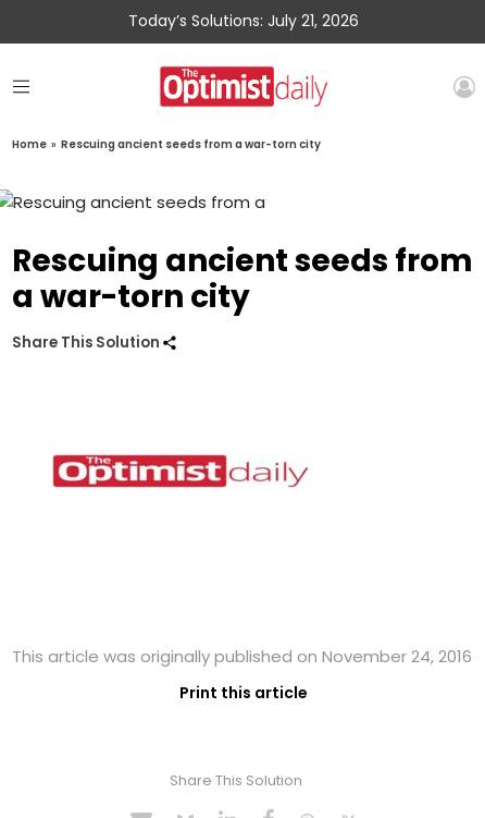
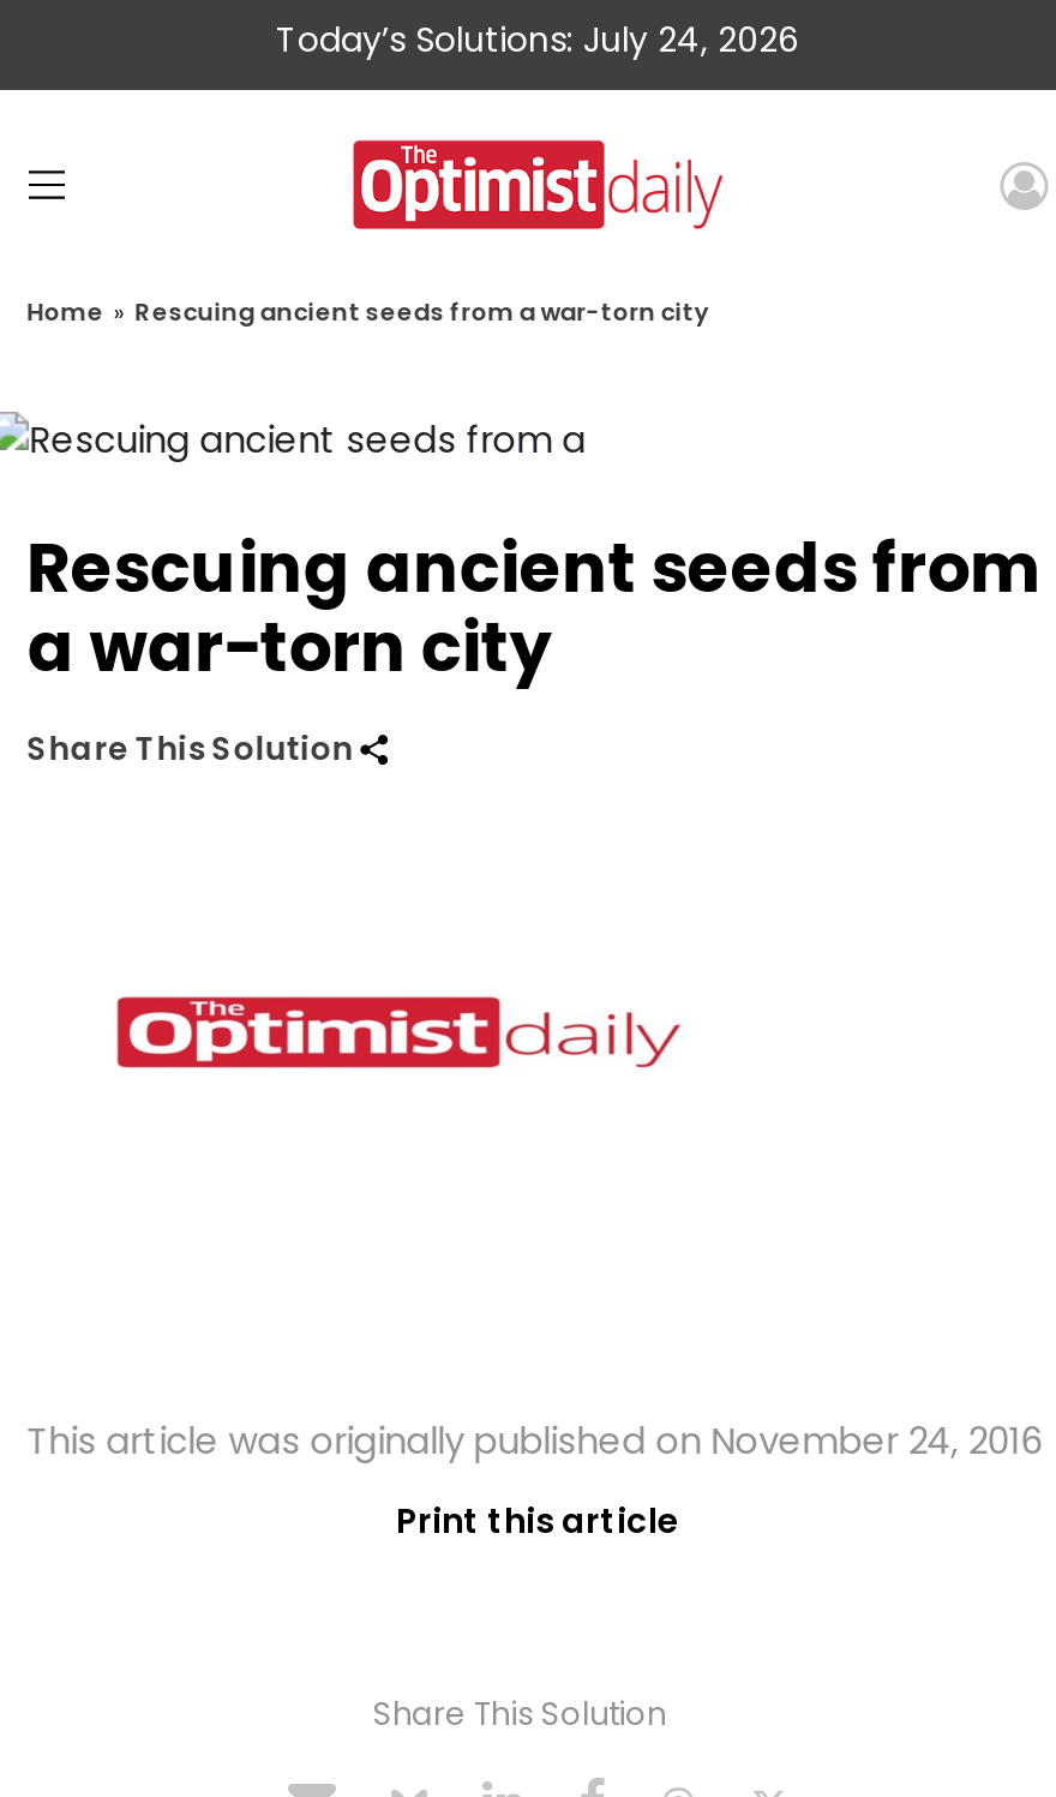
- Today’s Solutions: July 21, 2026
+ Today’s Solutions: July 24, 2026
